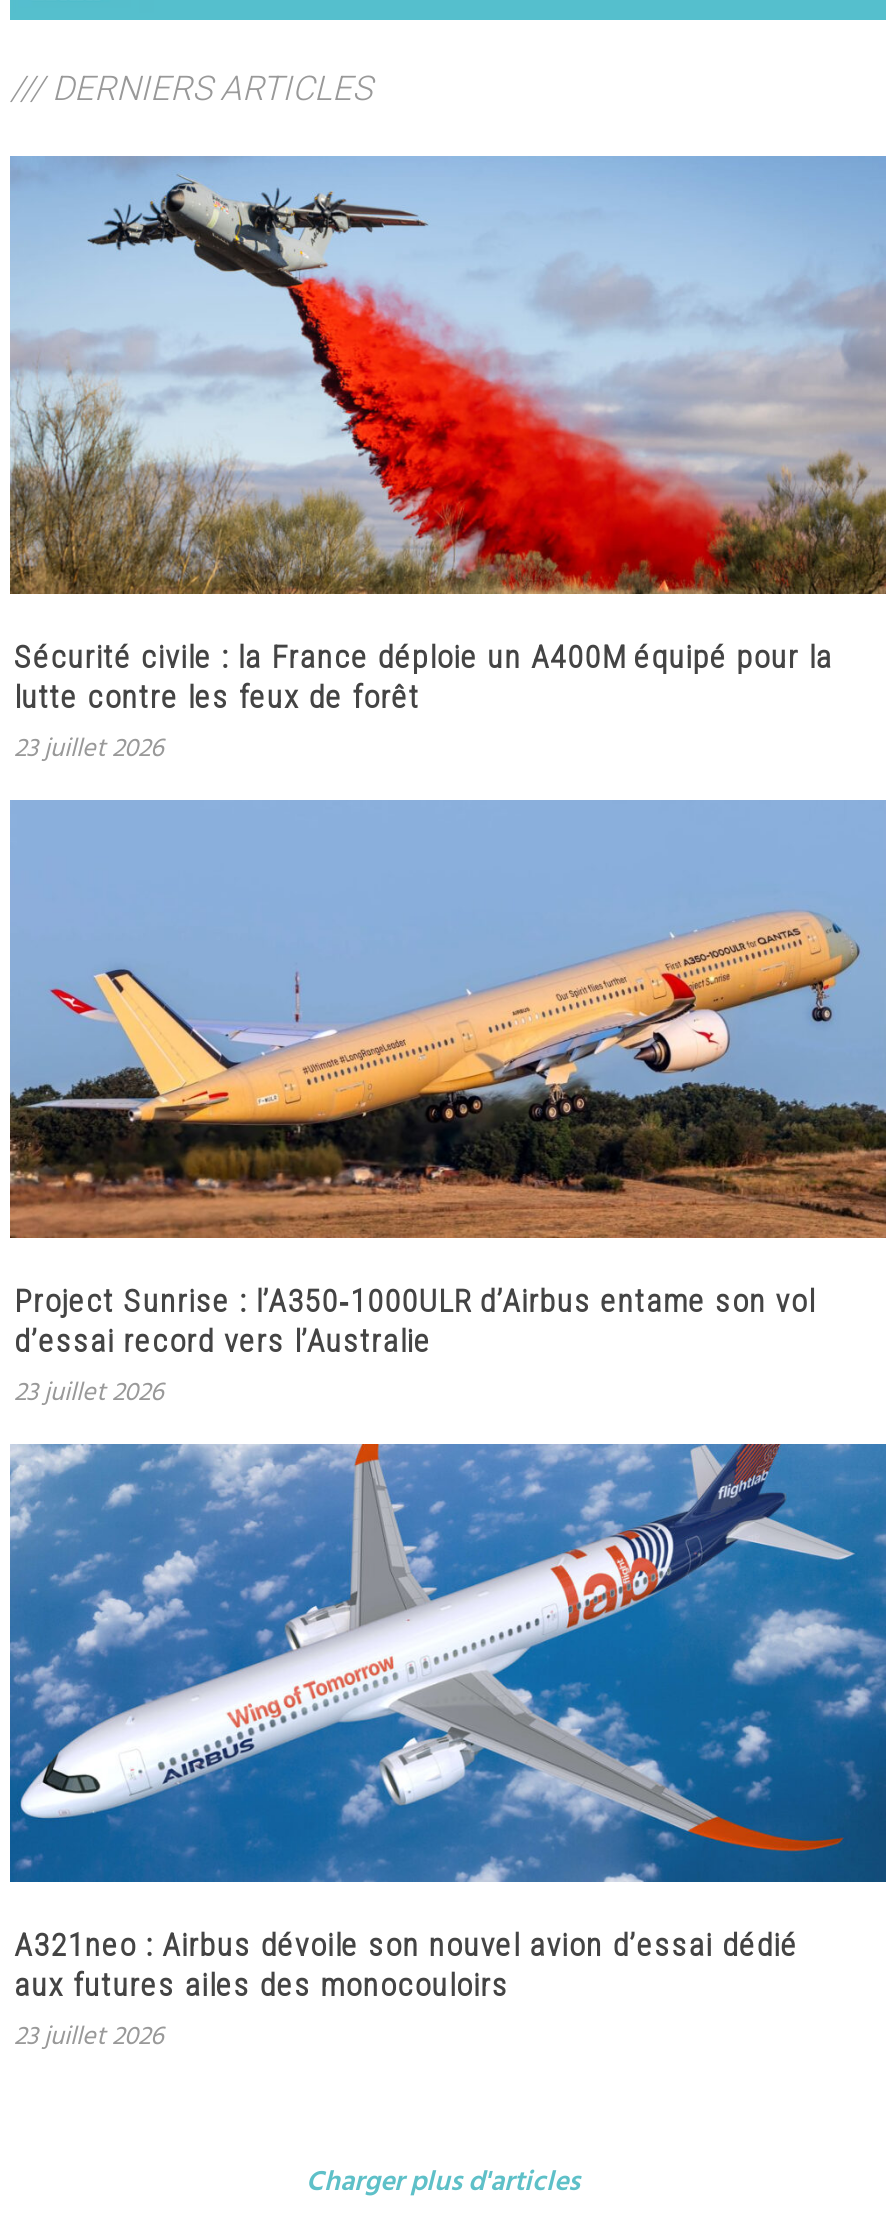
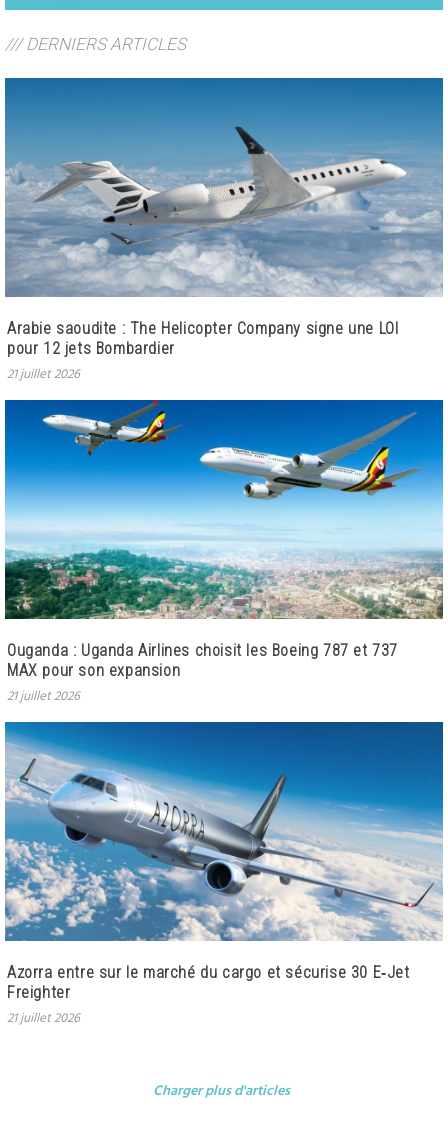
- [image]
- Sécurité civile : la France déploie un A400M équipé pour la
- lutte contre les feux de forêt
- 23 juillet 2026
+ [image]
+ Arabie saoudite : The Helicopter Company signe une LOI
+ pour 12 jets Bombardier
+ 21 juillet 2026

- [image]
- Project Sunrise : l’A350‑1000ULR d’Airbus entame son vol
- d’essai record vers l’Australie
- 23 juillet 2026
+ [image]
+ Ouganda : Uganda Airlines choisit les Boeing 787 et 737
+ MAX pour son expansion
+ 21 juillet 2026

- [image]
- A321neo : Airbus dévoile son nouvel avion d’essai dédié
- aux futures ailes des monocouloirs
- 23 juillet 2026
+ [image]
+ Azorra entre sur le marché du cargo et sécurise 30 E‑Jet
+ Freighter
+ 21 juillet 2026
